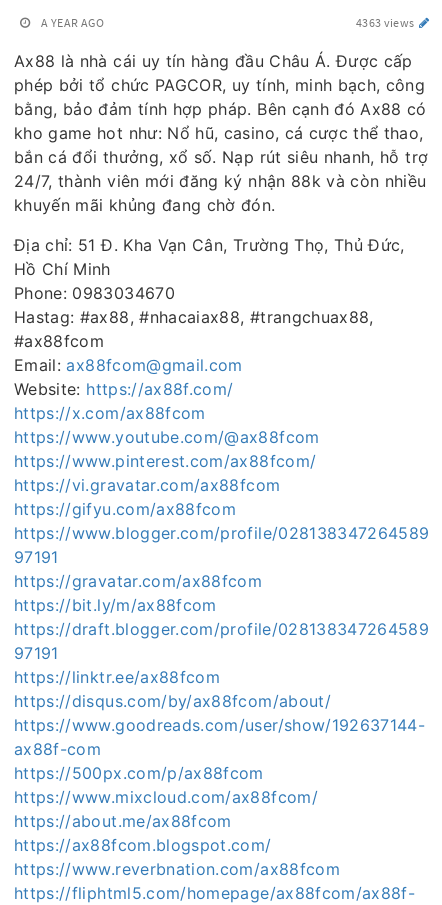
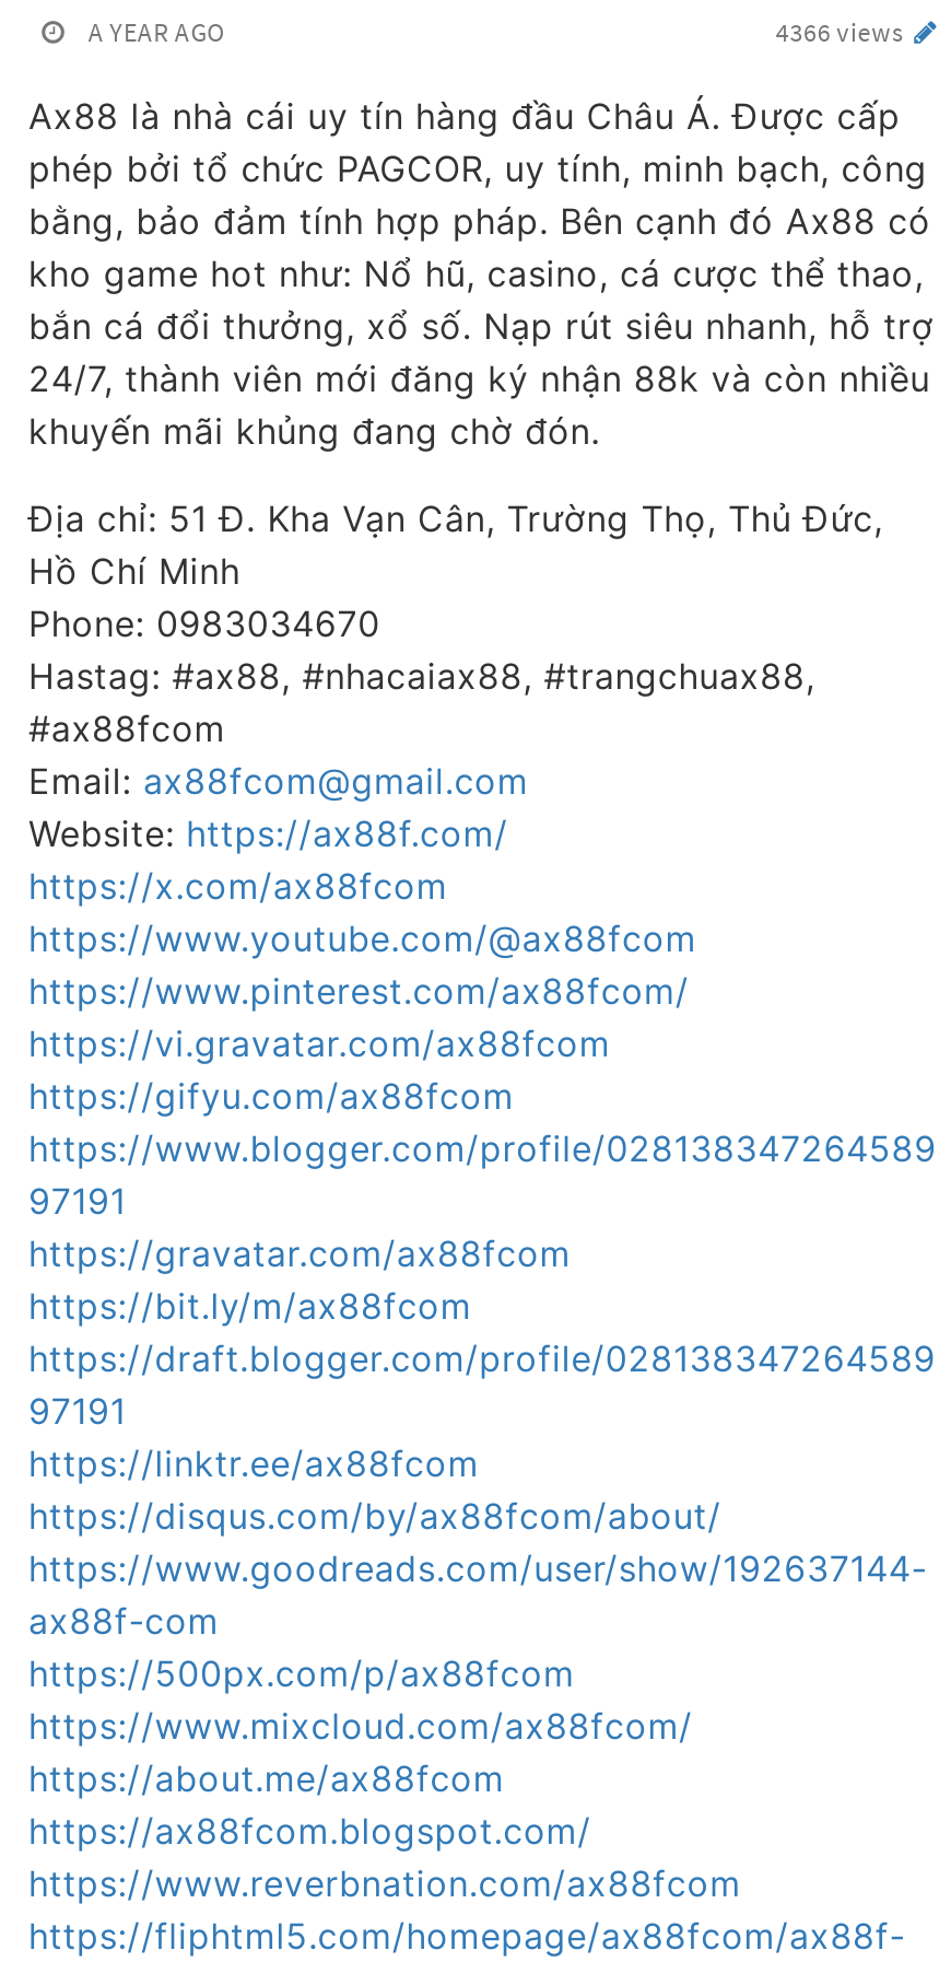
- 4363 views
+ 4366 views
